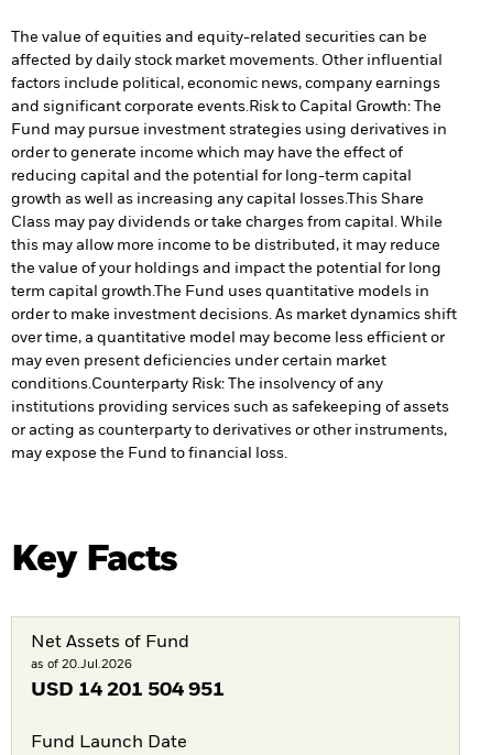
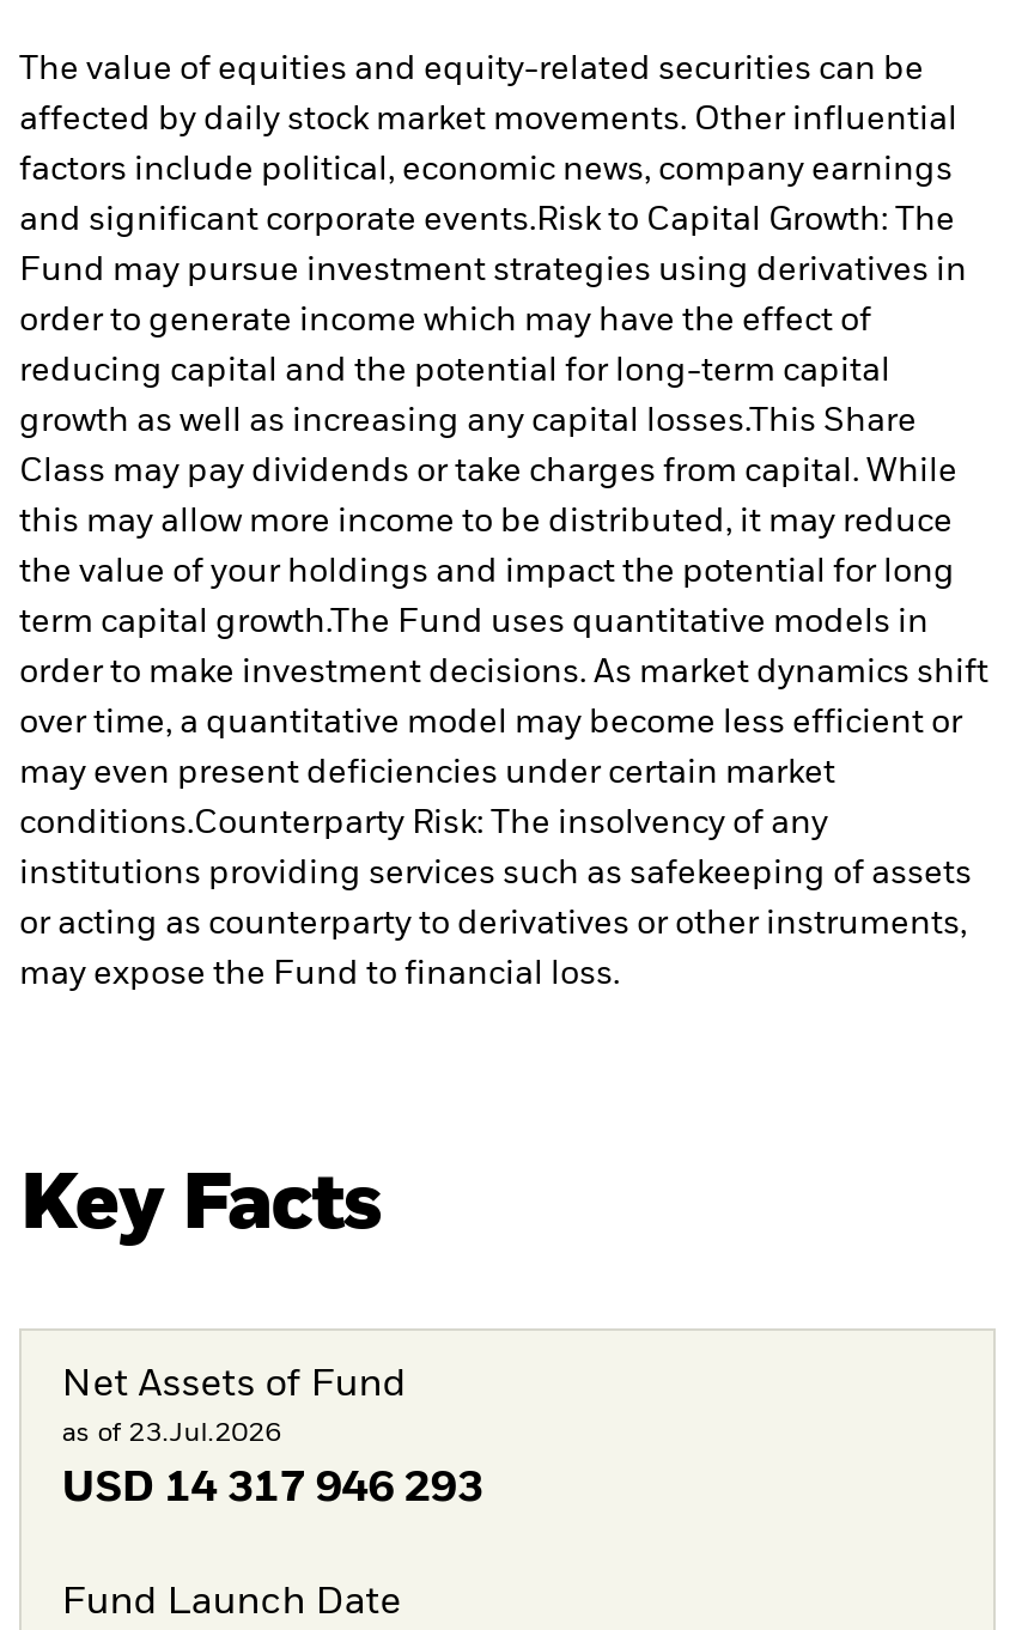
- as of 20.Jul.2026
+ as of 23.Jul.2026

- USD 14 201 504 951
+ USD 14 317 946 293
